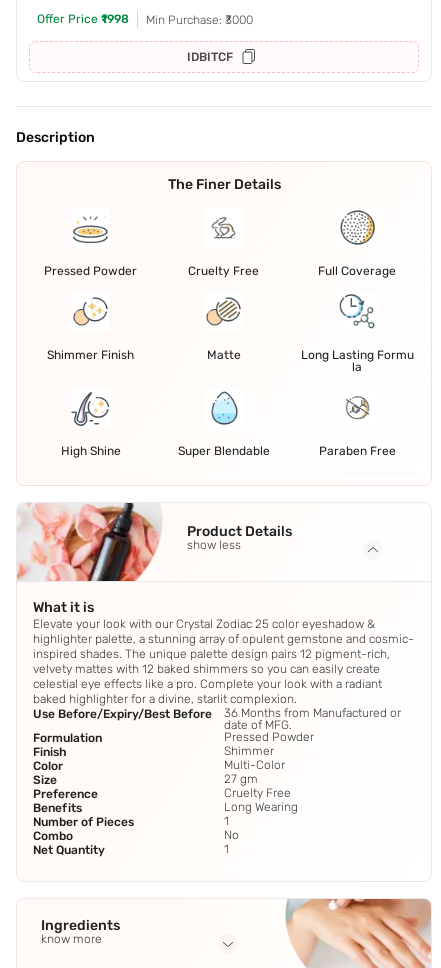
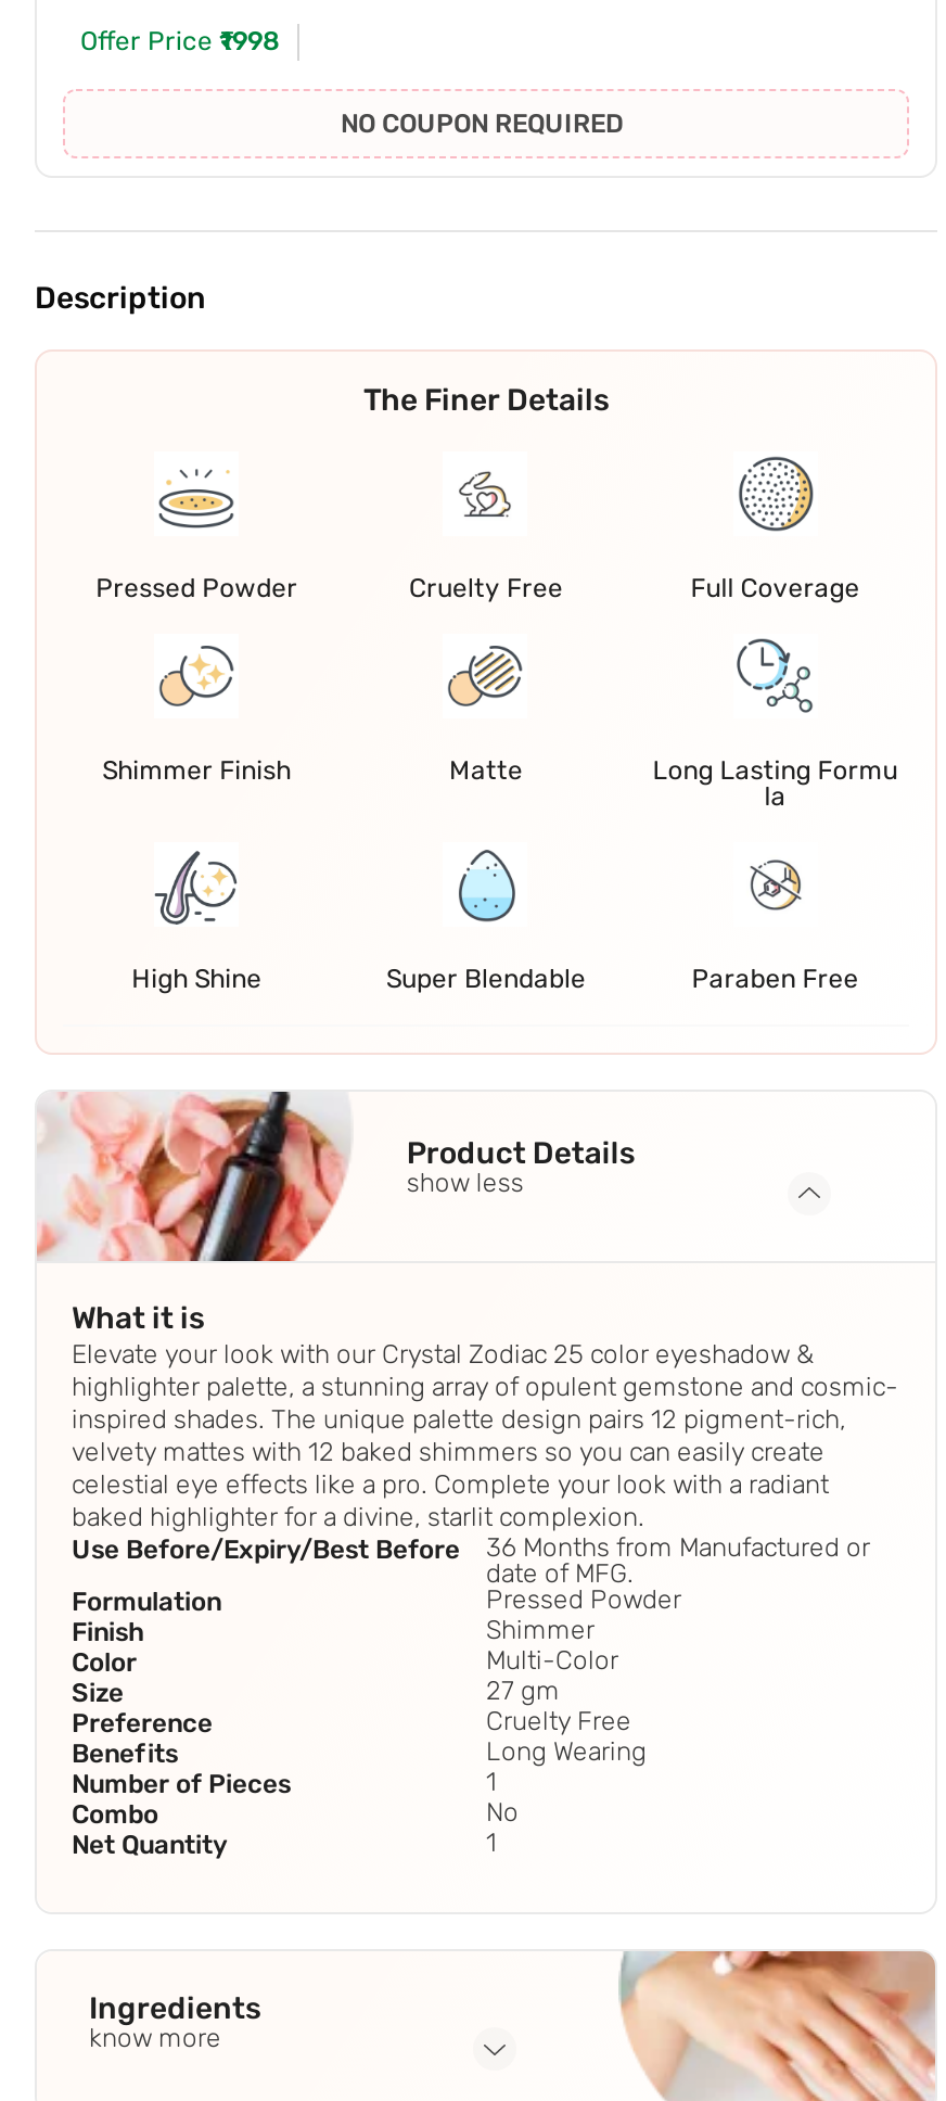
- Min Purchase: ₹3000
- IDBITCF
+ NO COUPON REQUIRED
